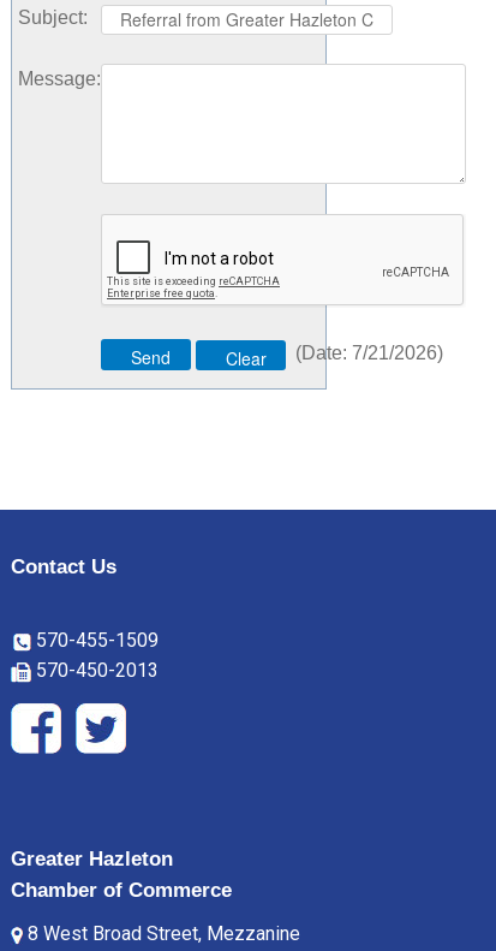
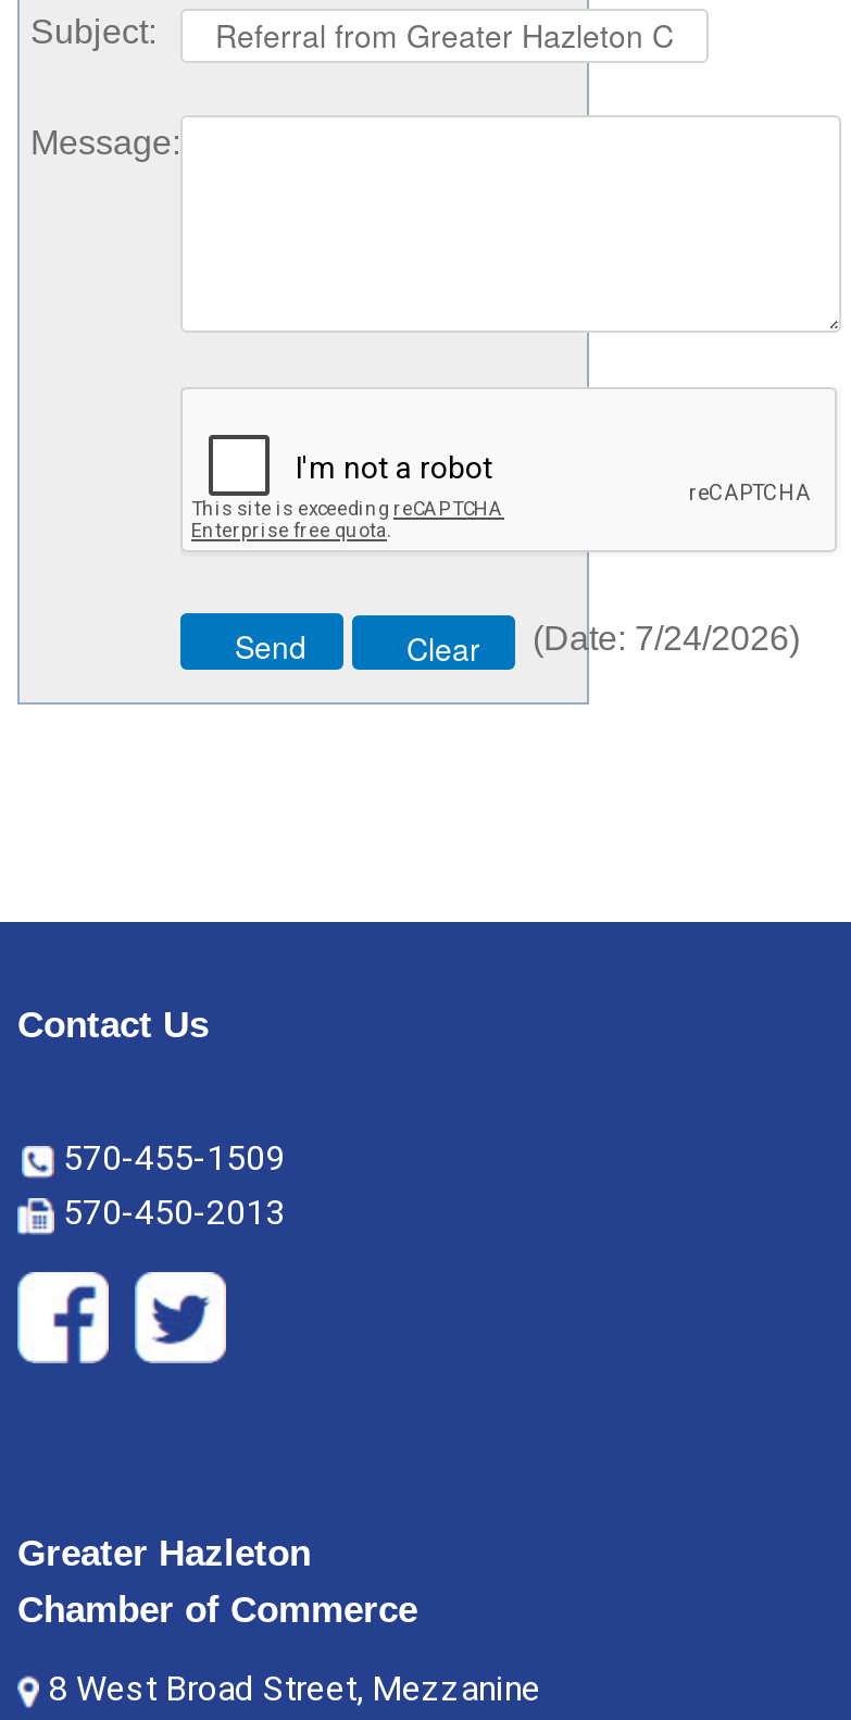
- (Date: 7/21/2026)
+ (Date: 7/24/2026)
